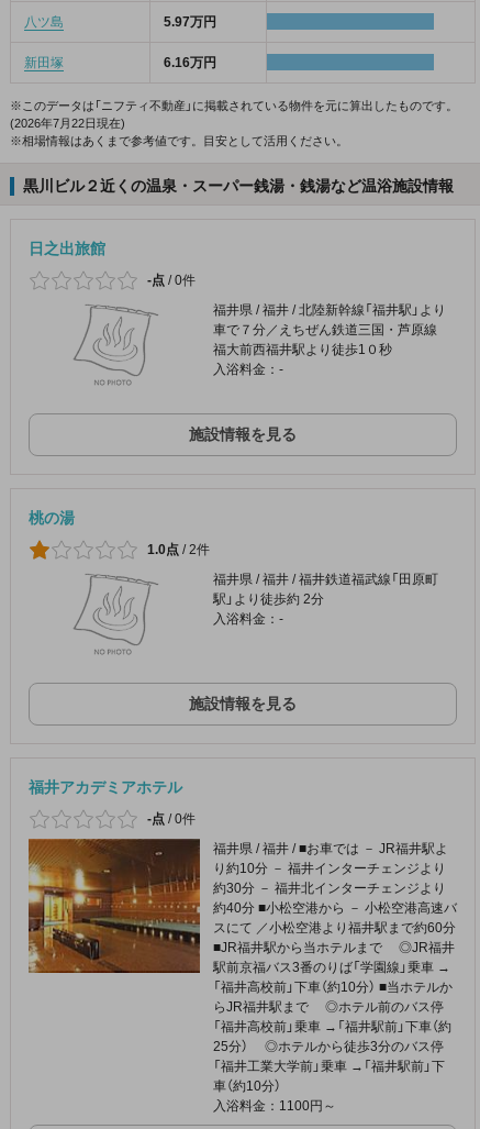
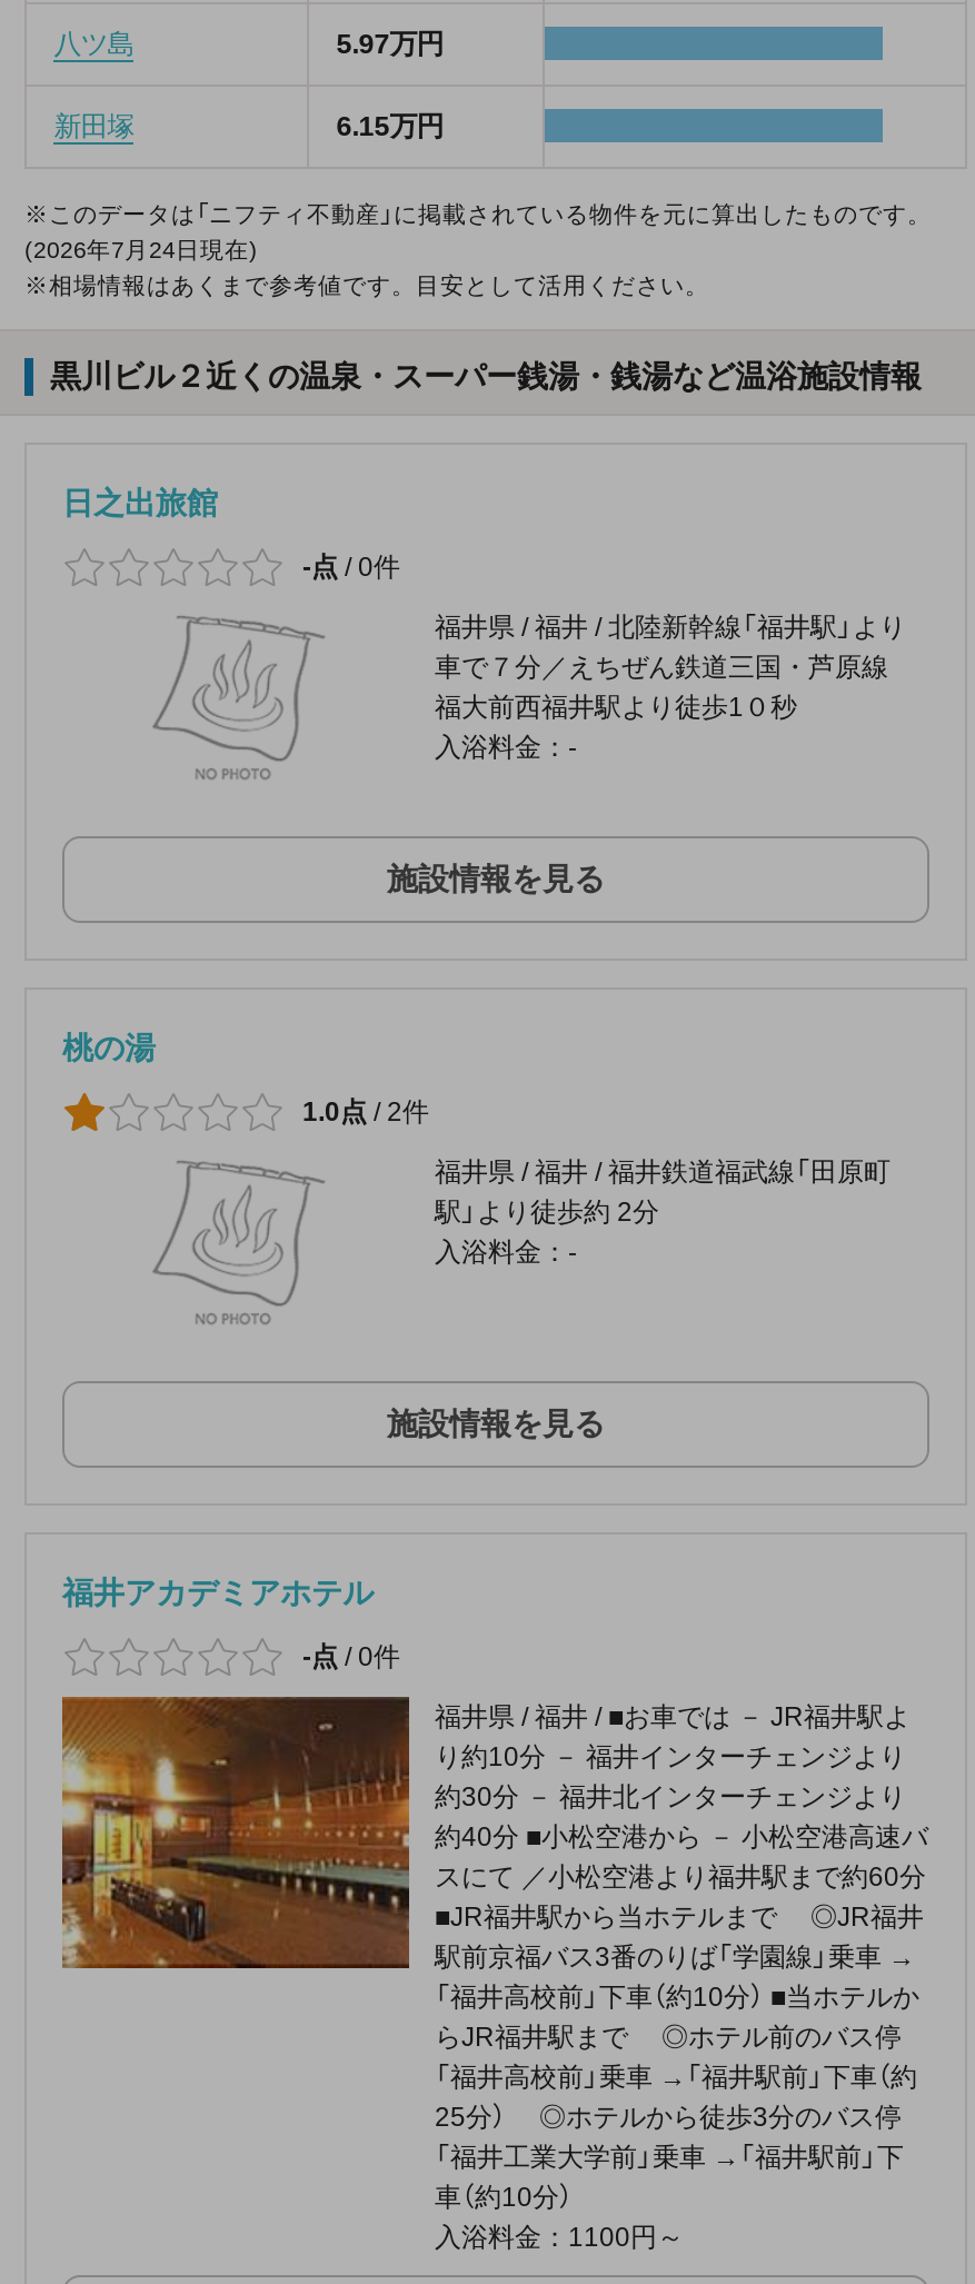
- 6.16万円
+ 6.15万円

- (2026年7月22日現在)
+ (2026年7月24日現在)
